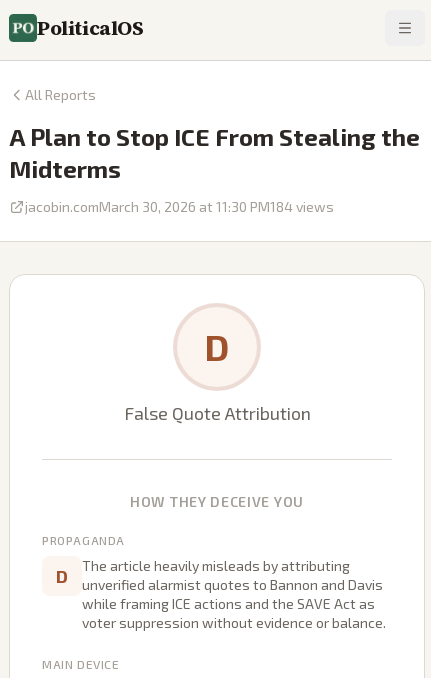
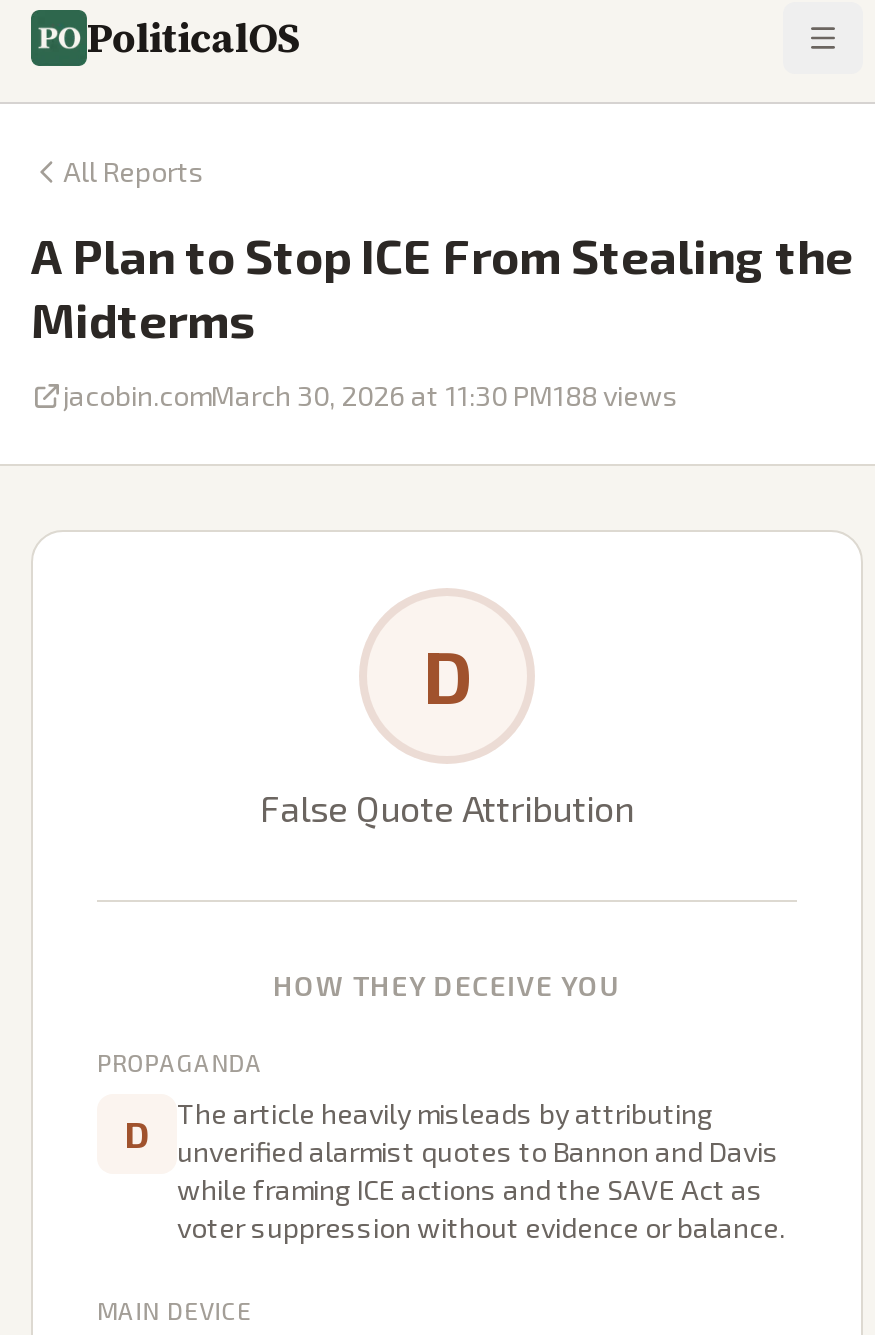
- jacobin.comMarch 30, 2026 at 11:30 PM184 views
+ jacobin.comMarch 30, 2026 at 11:30 PM188 views
